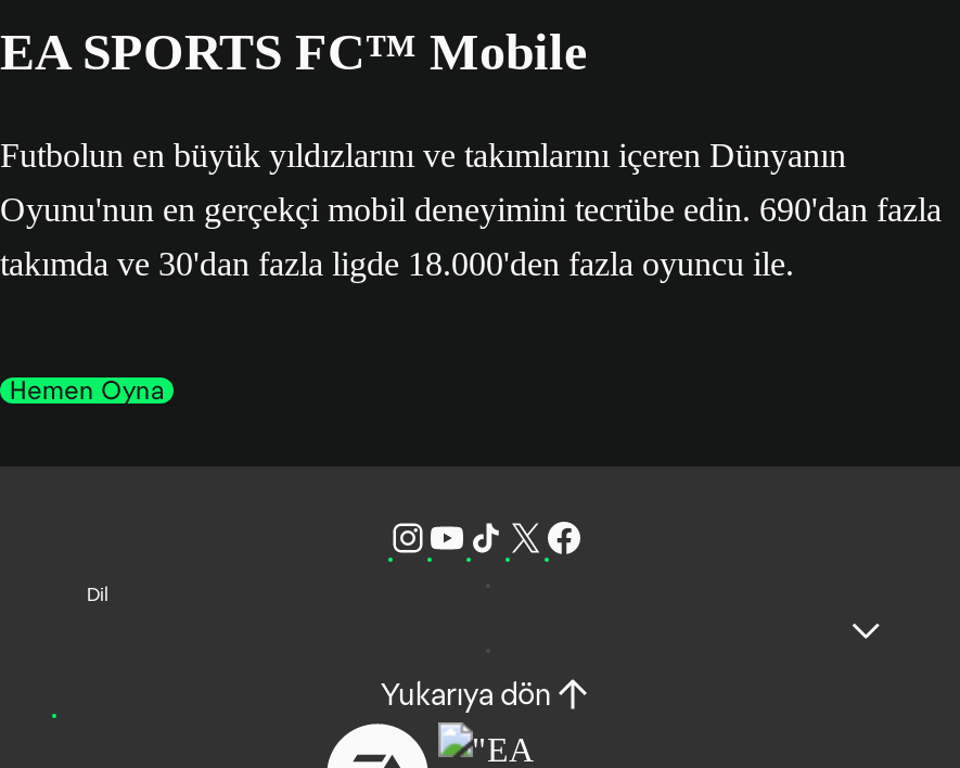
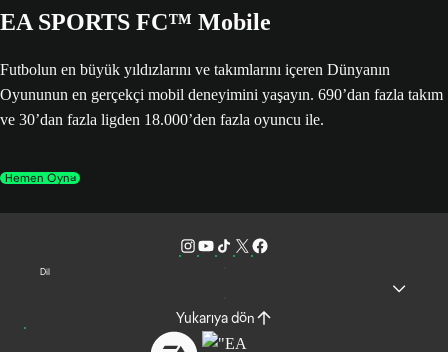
- Oyunu'nun en gerçekçi mobil deneyimini tecrübe edin. 690'dan fazla
+ Oyununun en gerçekçi mobil deneyimini yaşayın. 690’dan fazla takım

- takımda ve 30'dan fazla ligde 18.000'den fazla oyuncu ile.
+ ve 30’dan fazla ligden 18.000’den fazla oyuncu ile.
